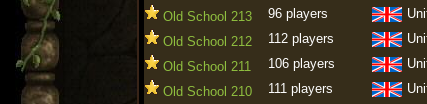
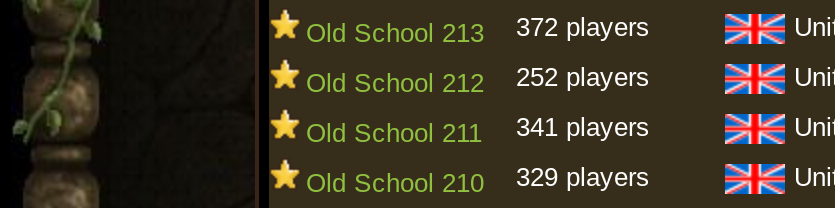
- Old School 213 96 players
+ Old School 213 372 players

- Old School 212 112 players
+ Old School 212 252 players

- Old School 211 106 players
+ Old School 211 341 players

- Old School 210 111 players
+ Old School 210 329 players
